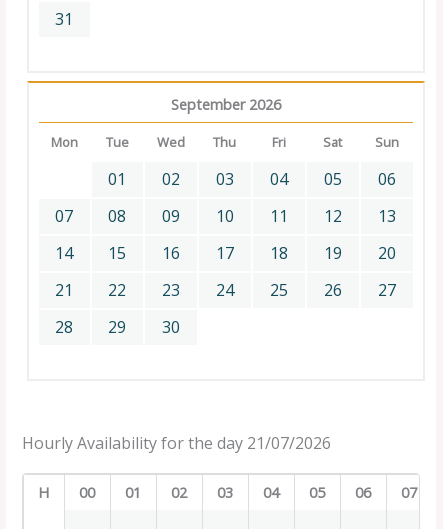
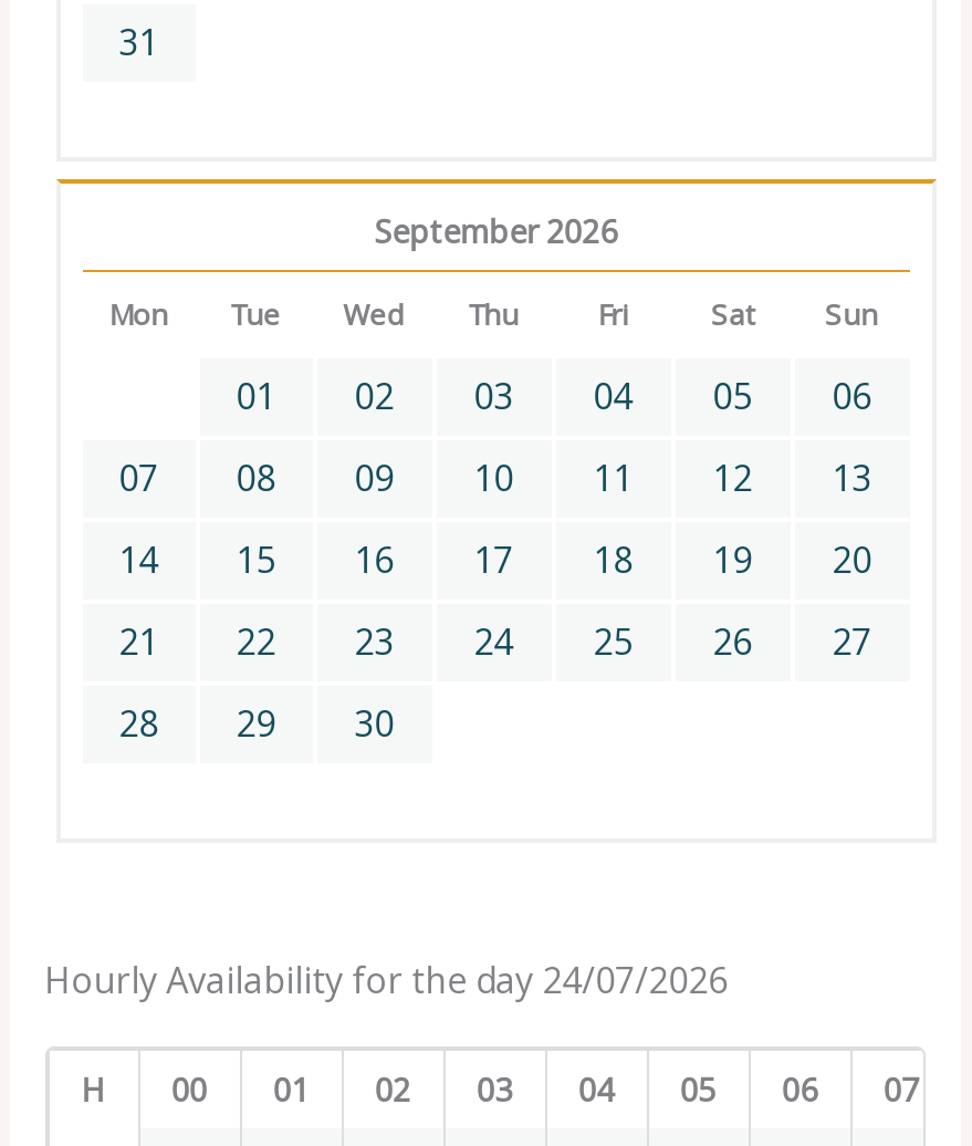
- Hourly Availability for the day 21/07/2026
+ Hourly Availability for the day 24/07/2026
